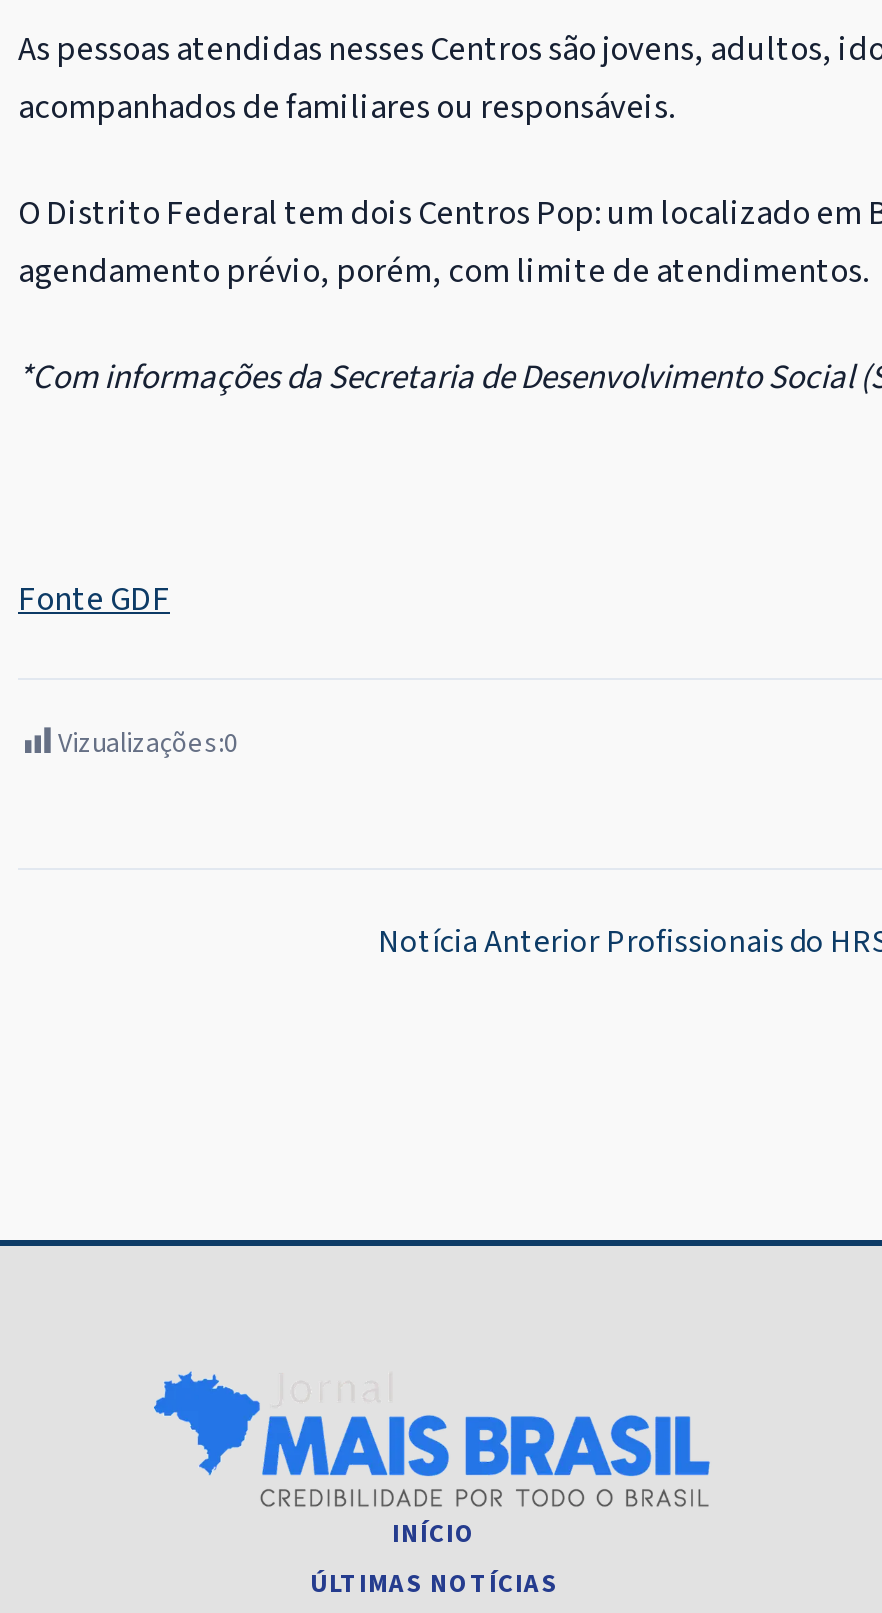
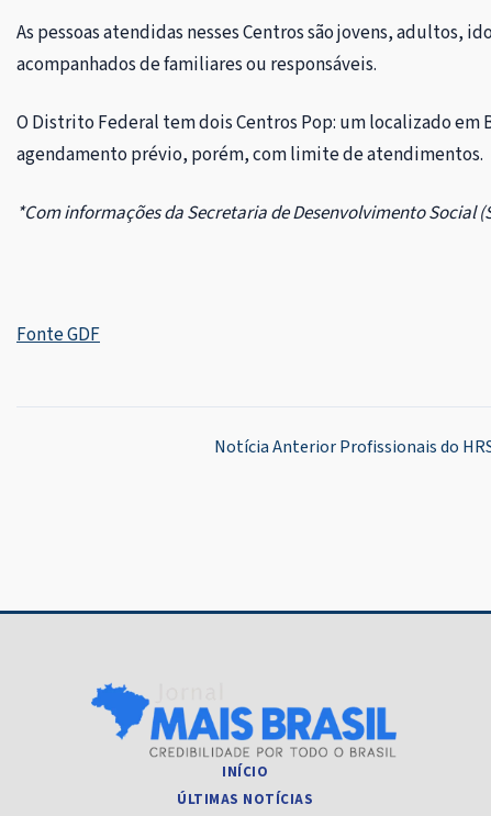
- Vizualizações:0
